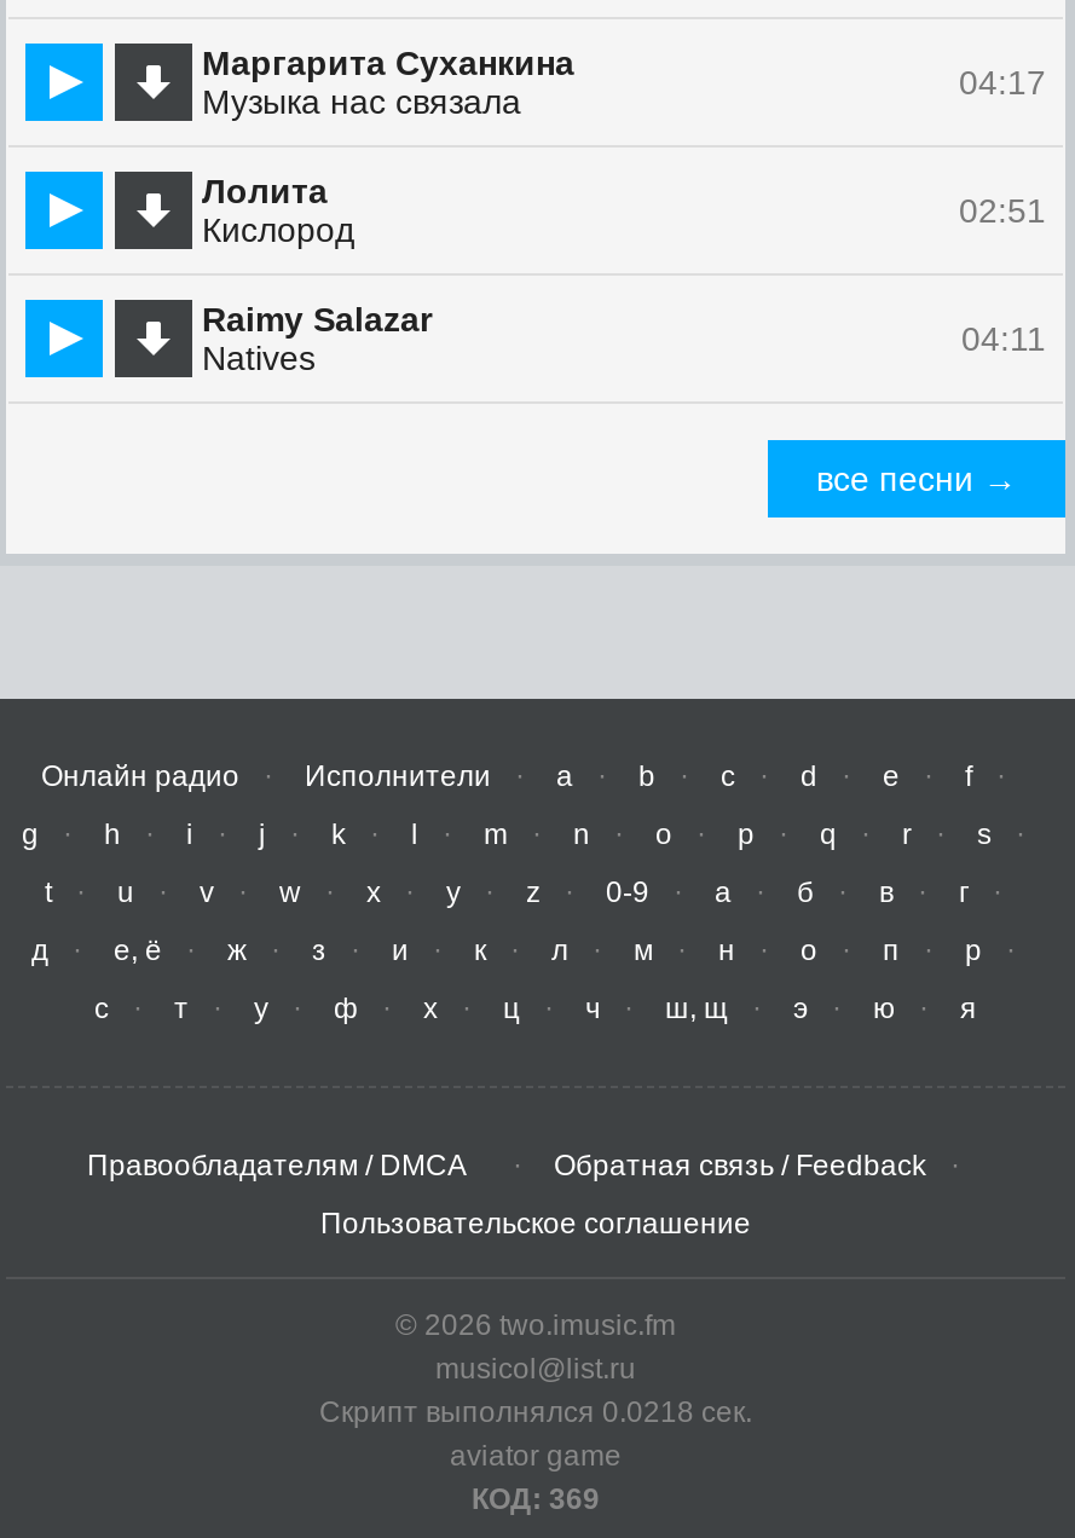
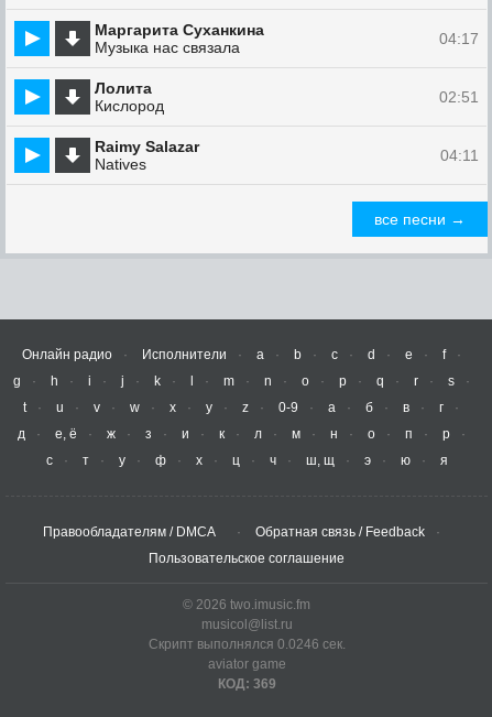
- Скрипт выполнялся 0.0218 сек.
+ Скрипт выполнялся 0.0246 сек.
